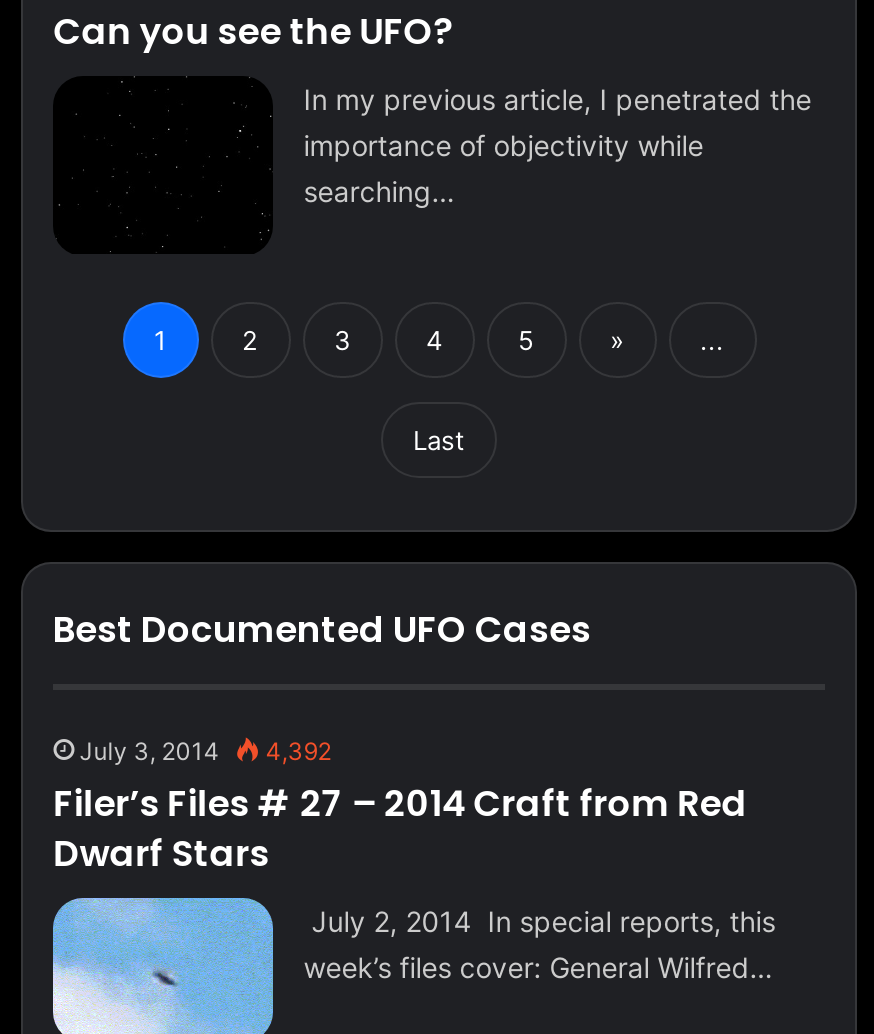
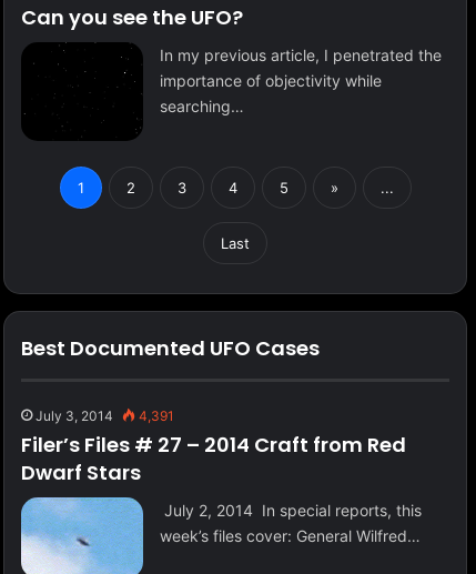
- July 3, 2014 4,392
+ July 3, 2014 4,391
